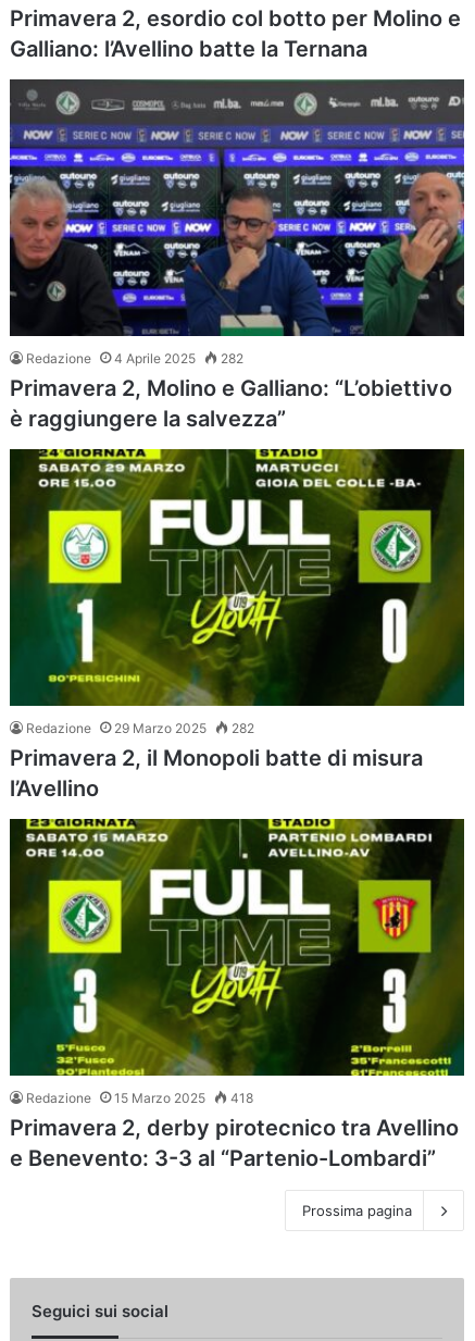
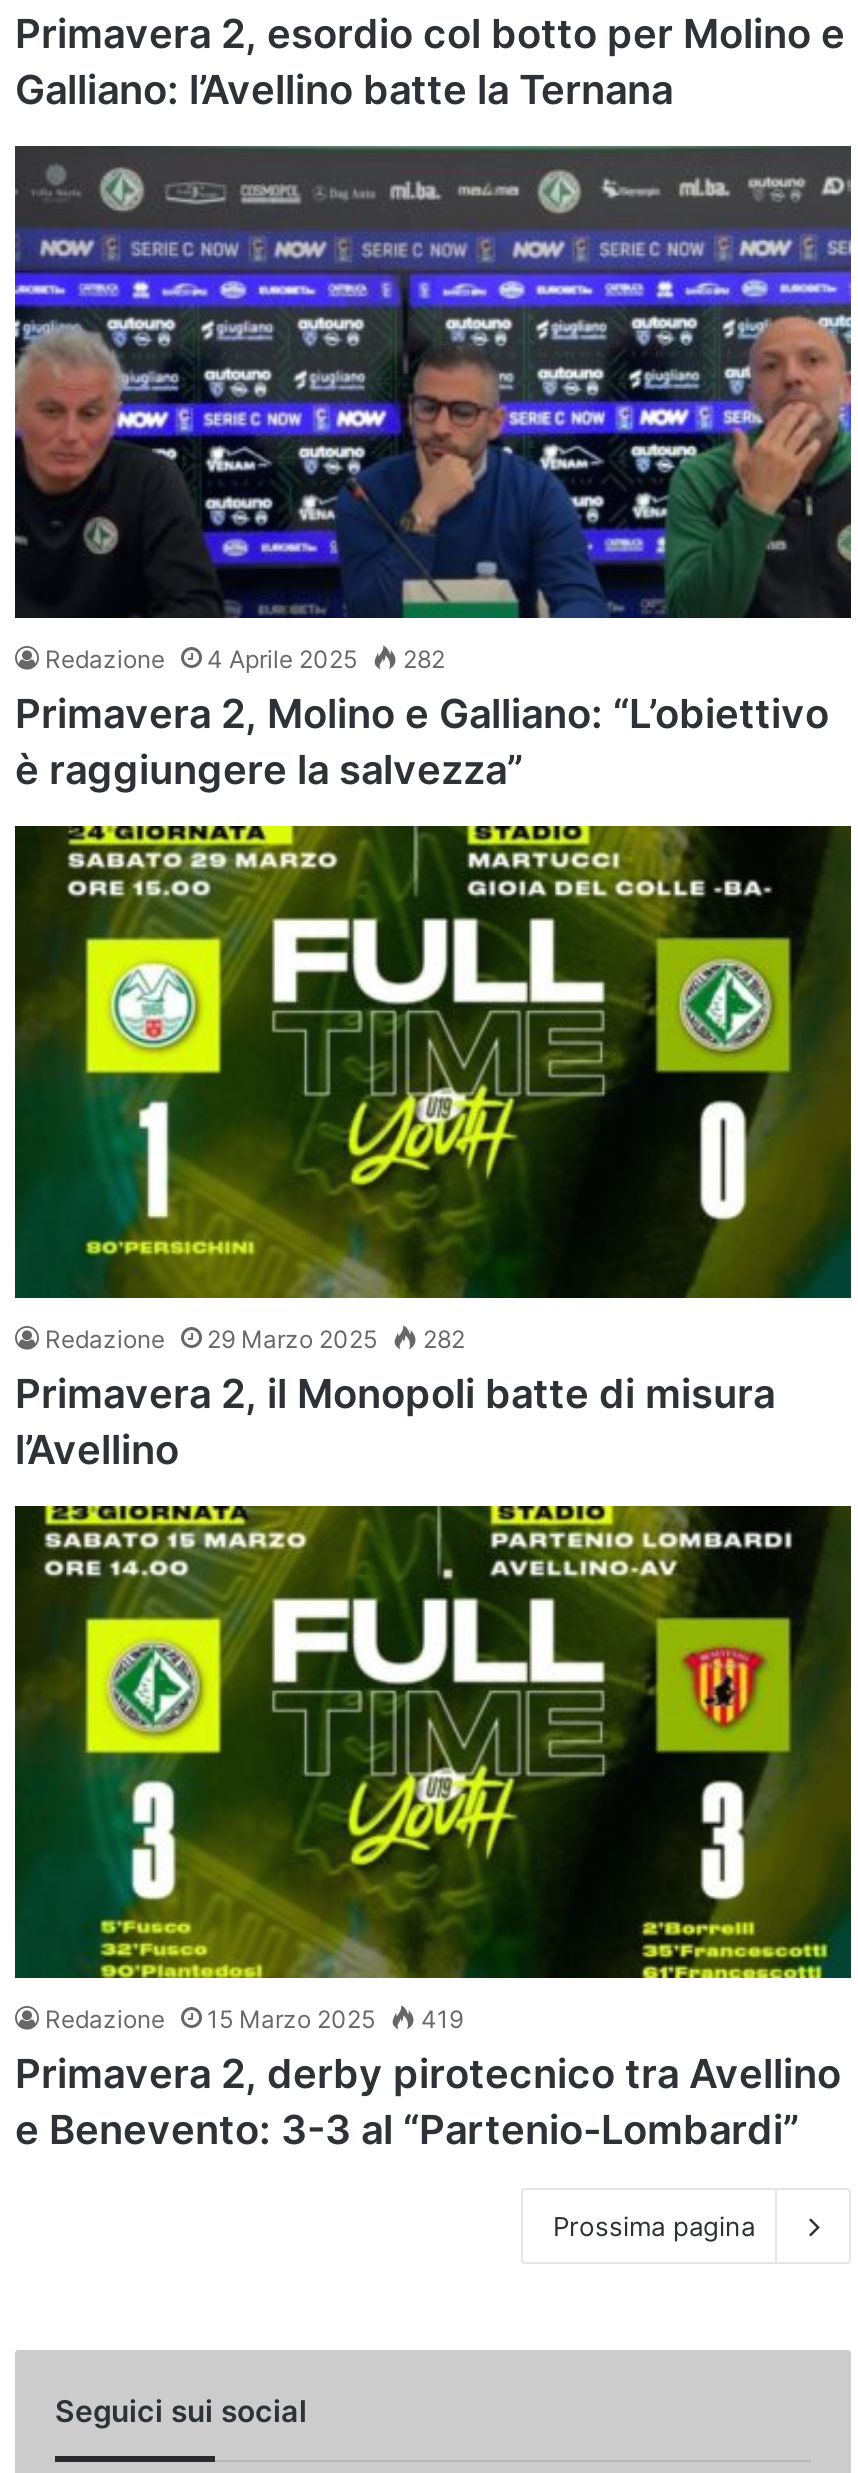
- Redazione 15 Marzo 2025 418
+ Redazione 15 Marzo 2025 419
